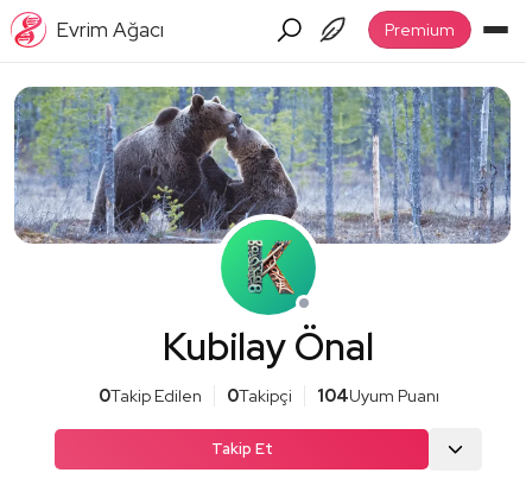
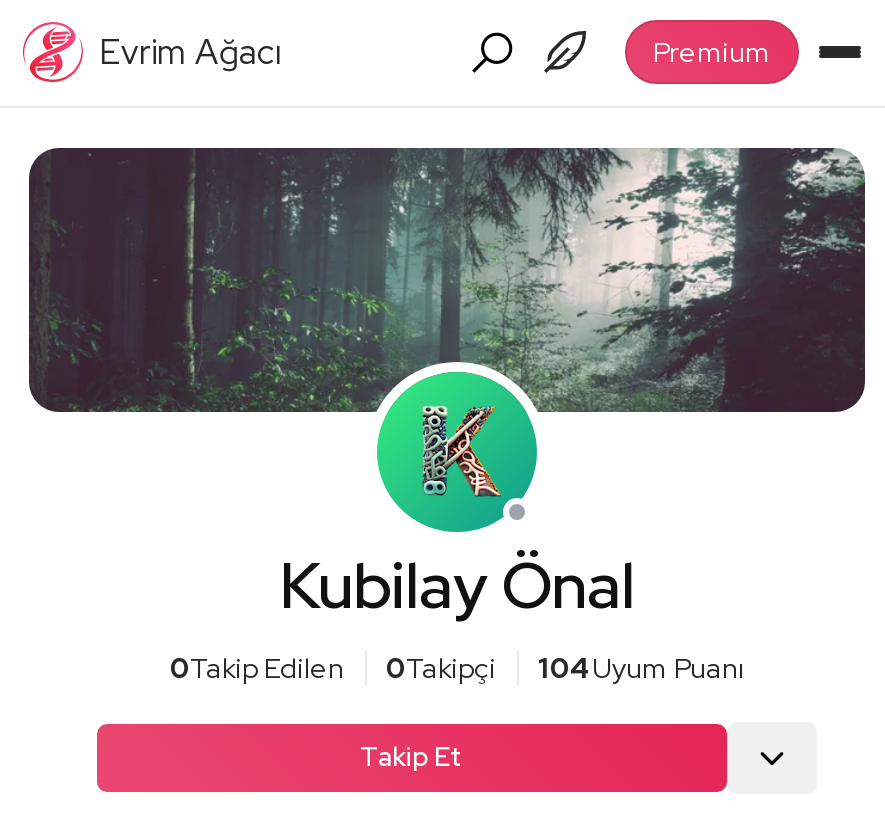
- [image]
+ [image]
